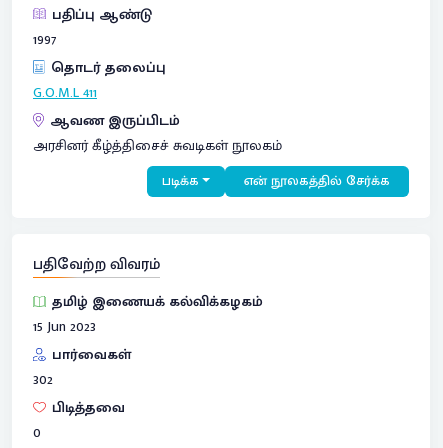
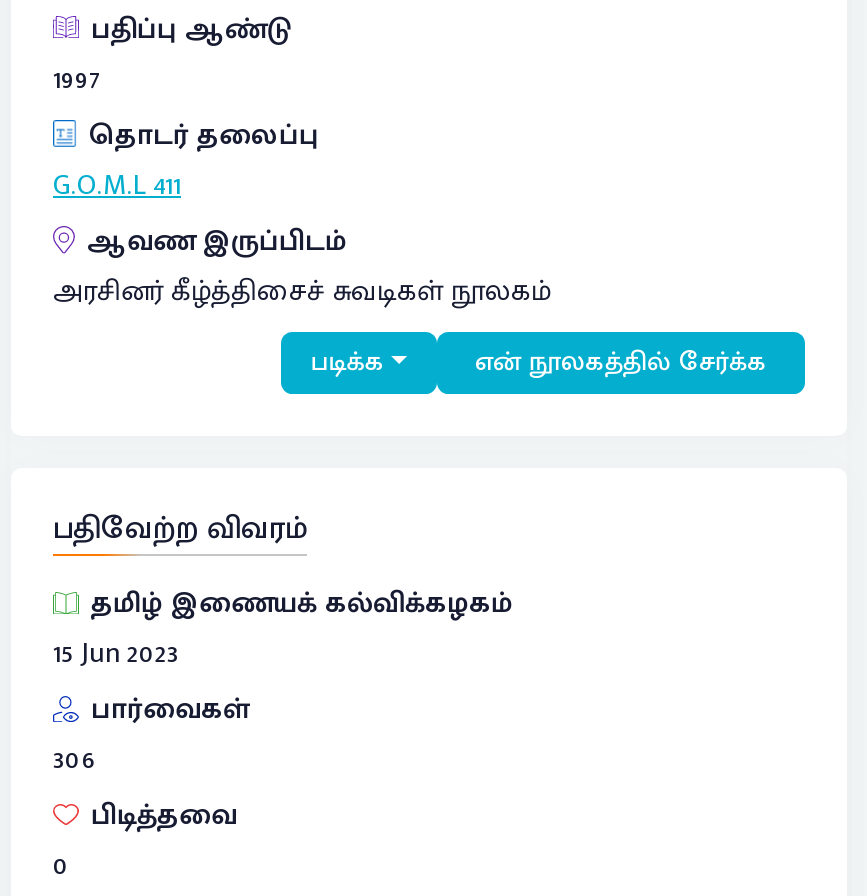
- 302
+ 306
